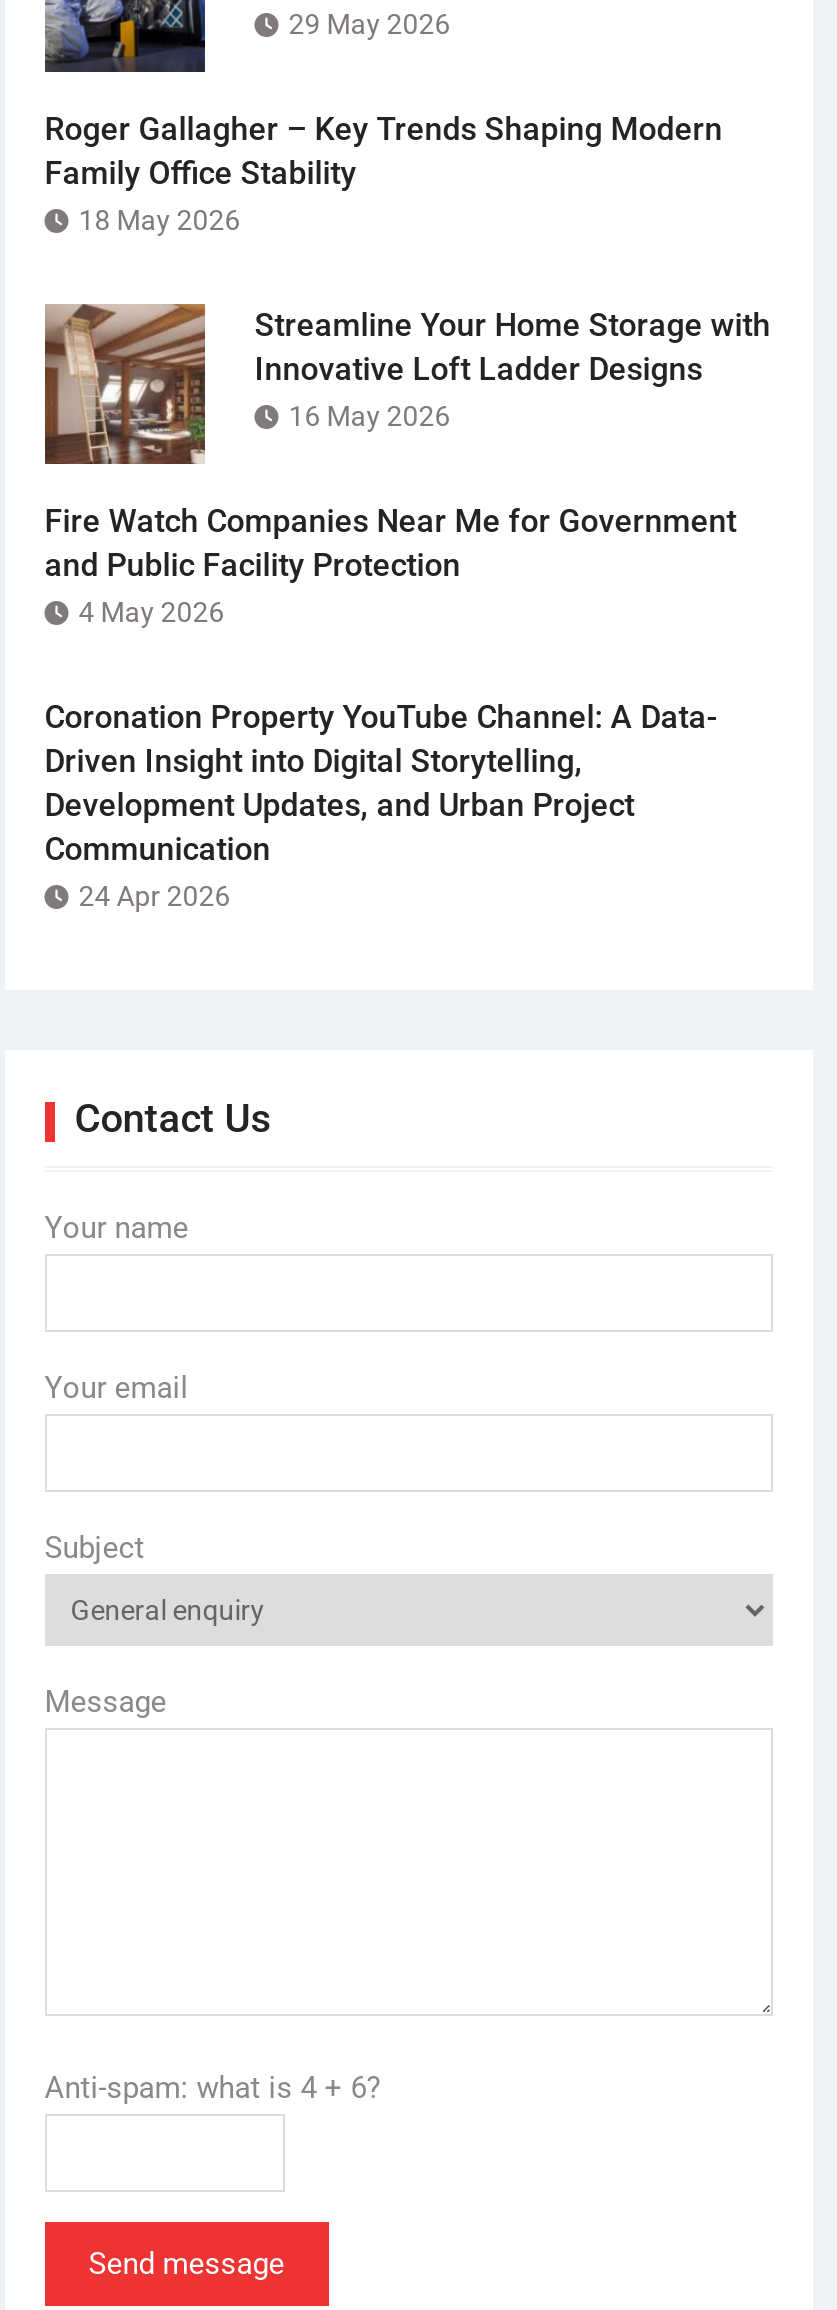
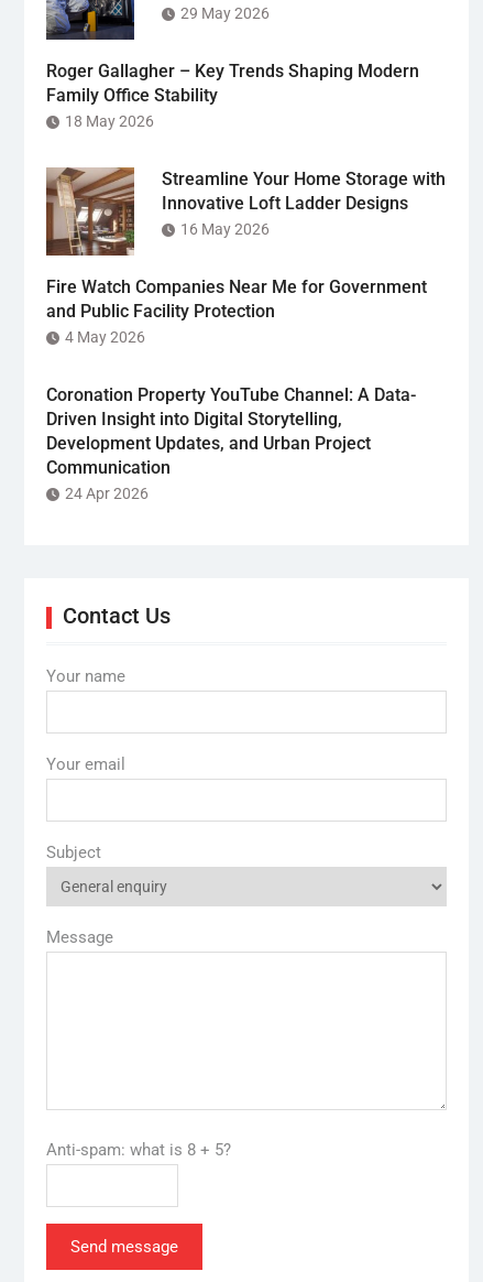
- Anti-spam: what is 4 + 6?
+ Anti-spam: what is 8 + 5?
